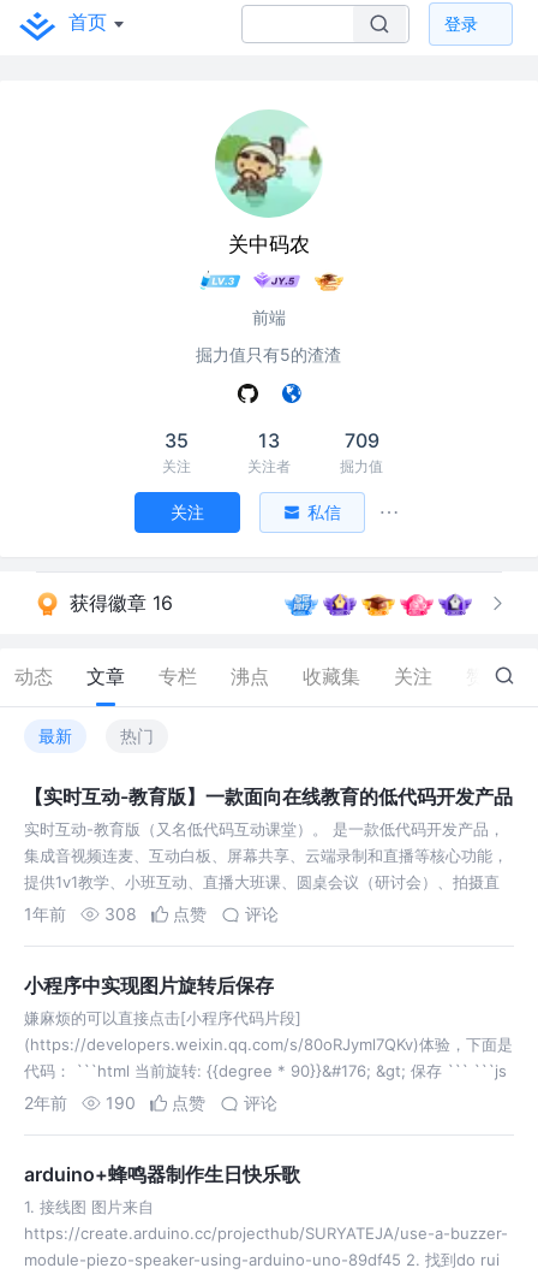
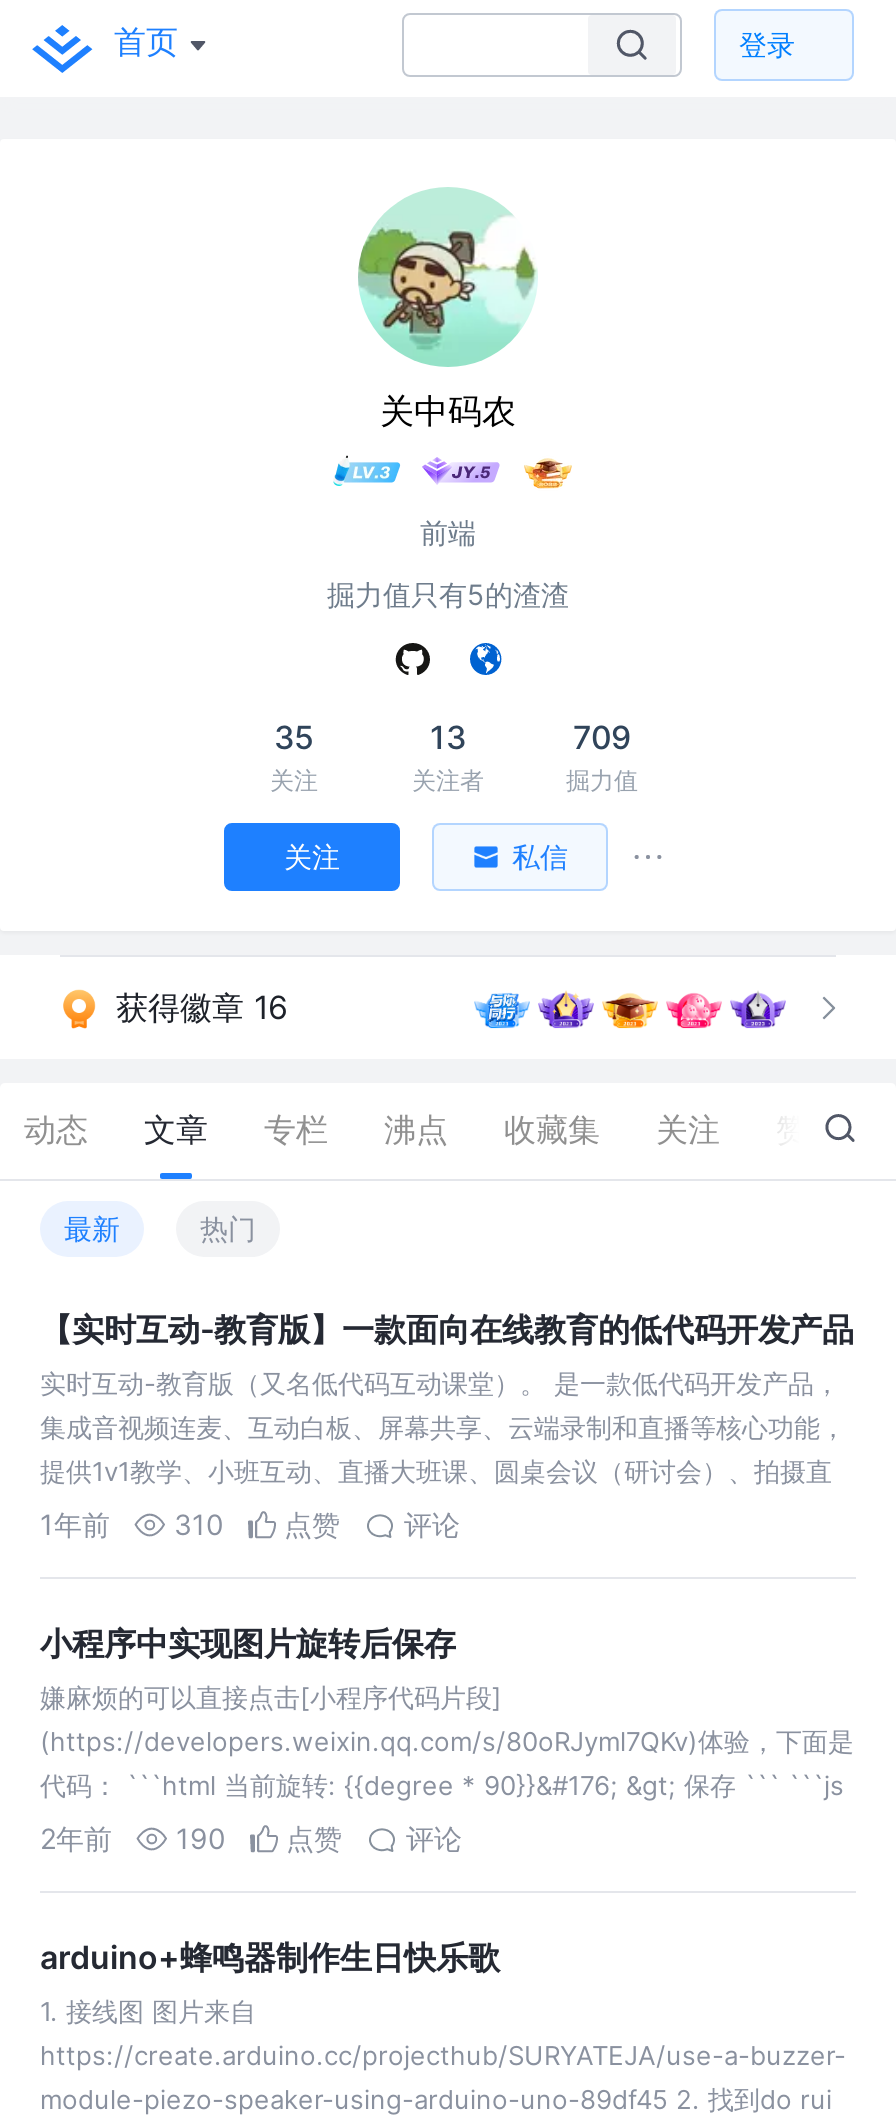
- 308
+ 310
